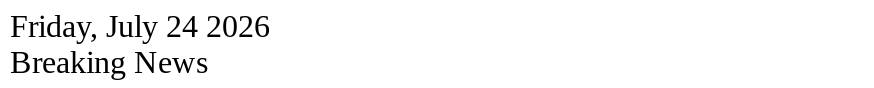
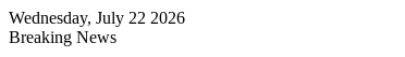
- Friday, July 24 2026
+ Wednesday, July 22 2026
